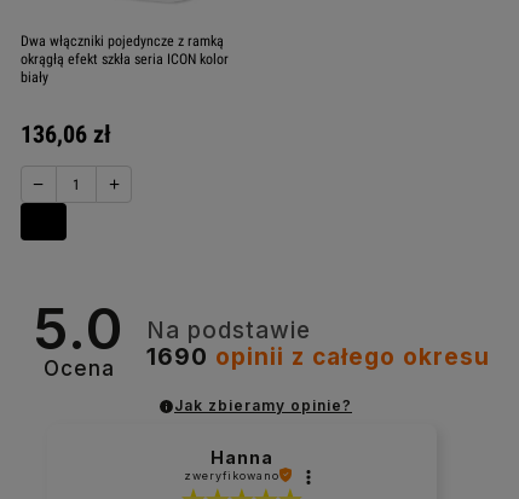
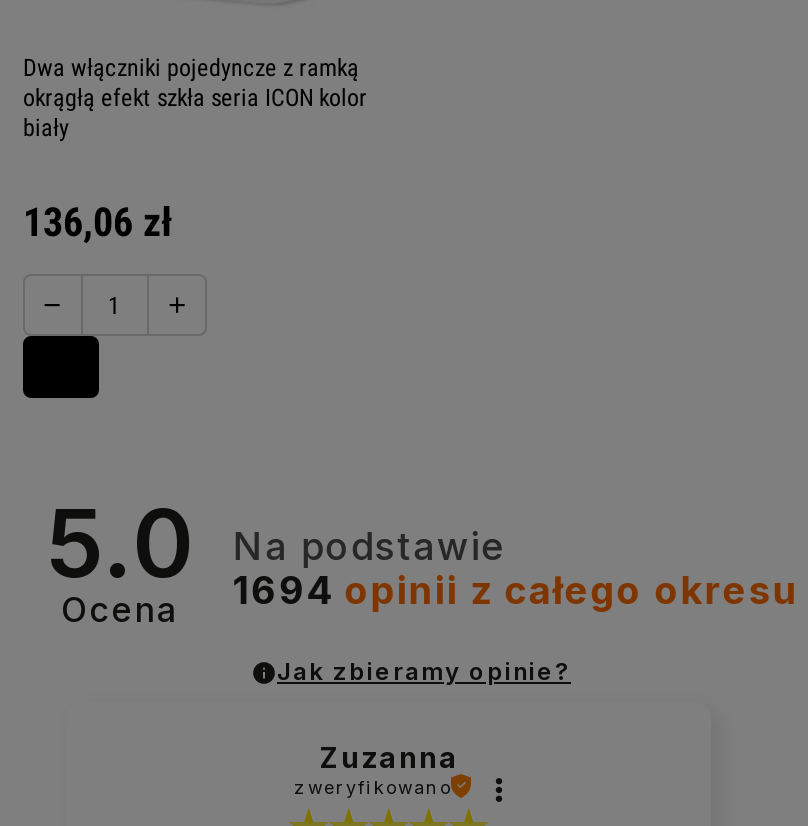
- 1690 opinii z całego okresu
+ 1694 opinii z całego okresu

- Hanna
+ Zuzanna
